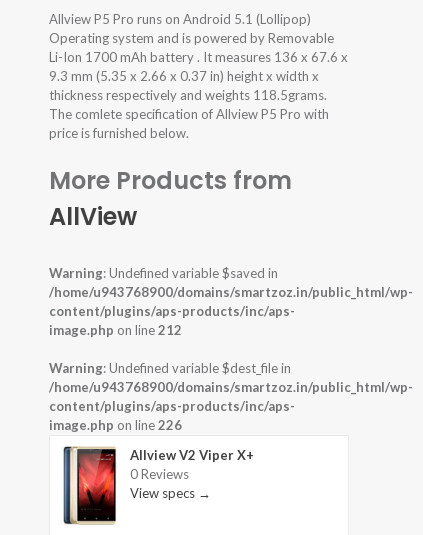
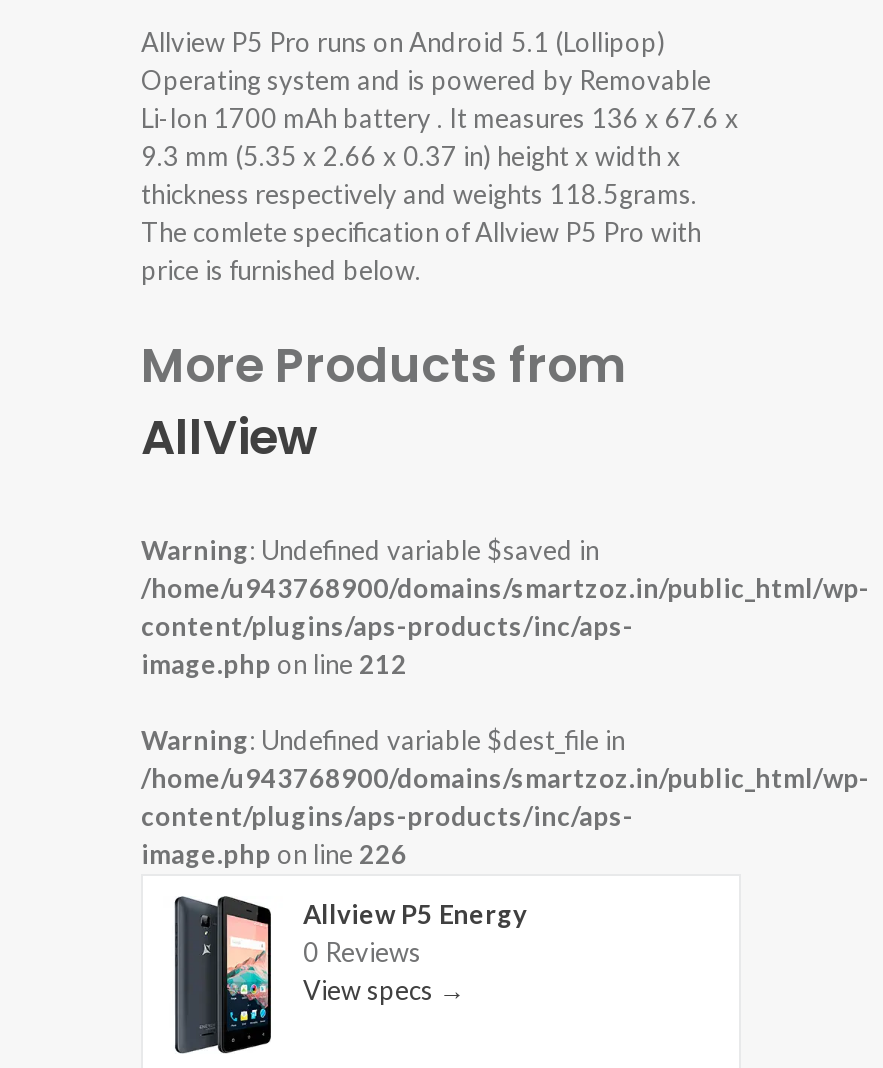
- [image]
- Allview V2 Viper X+
+ [image]
+ Allview P5 Energy
